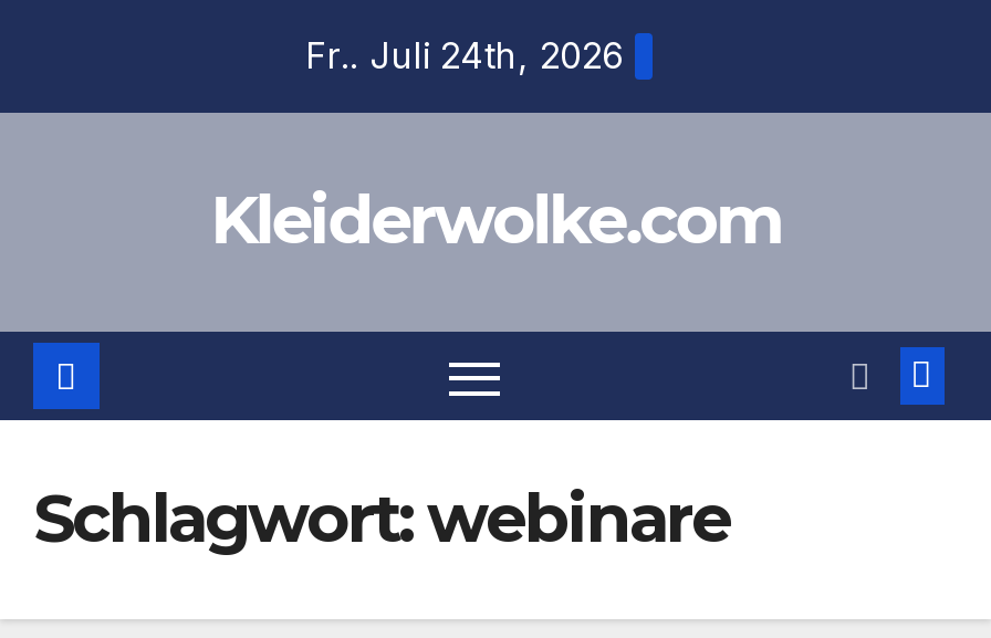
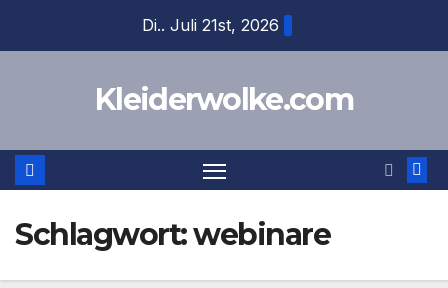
- Fr.. Juli 24th, 2026
+ Di.. Juli 21st, 2026
